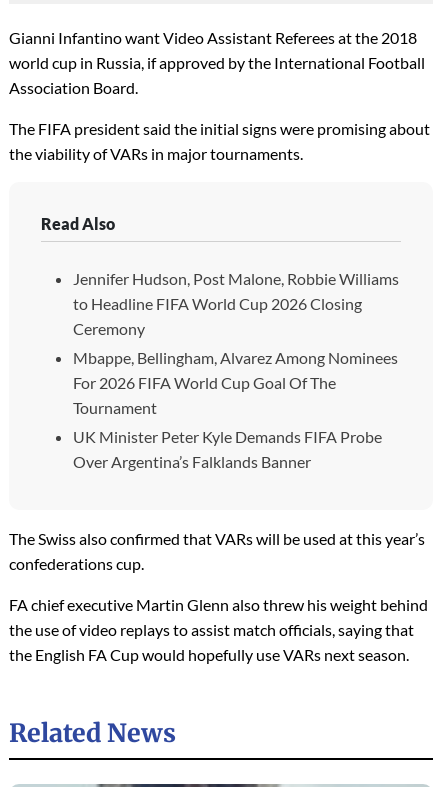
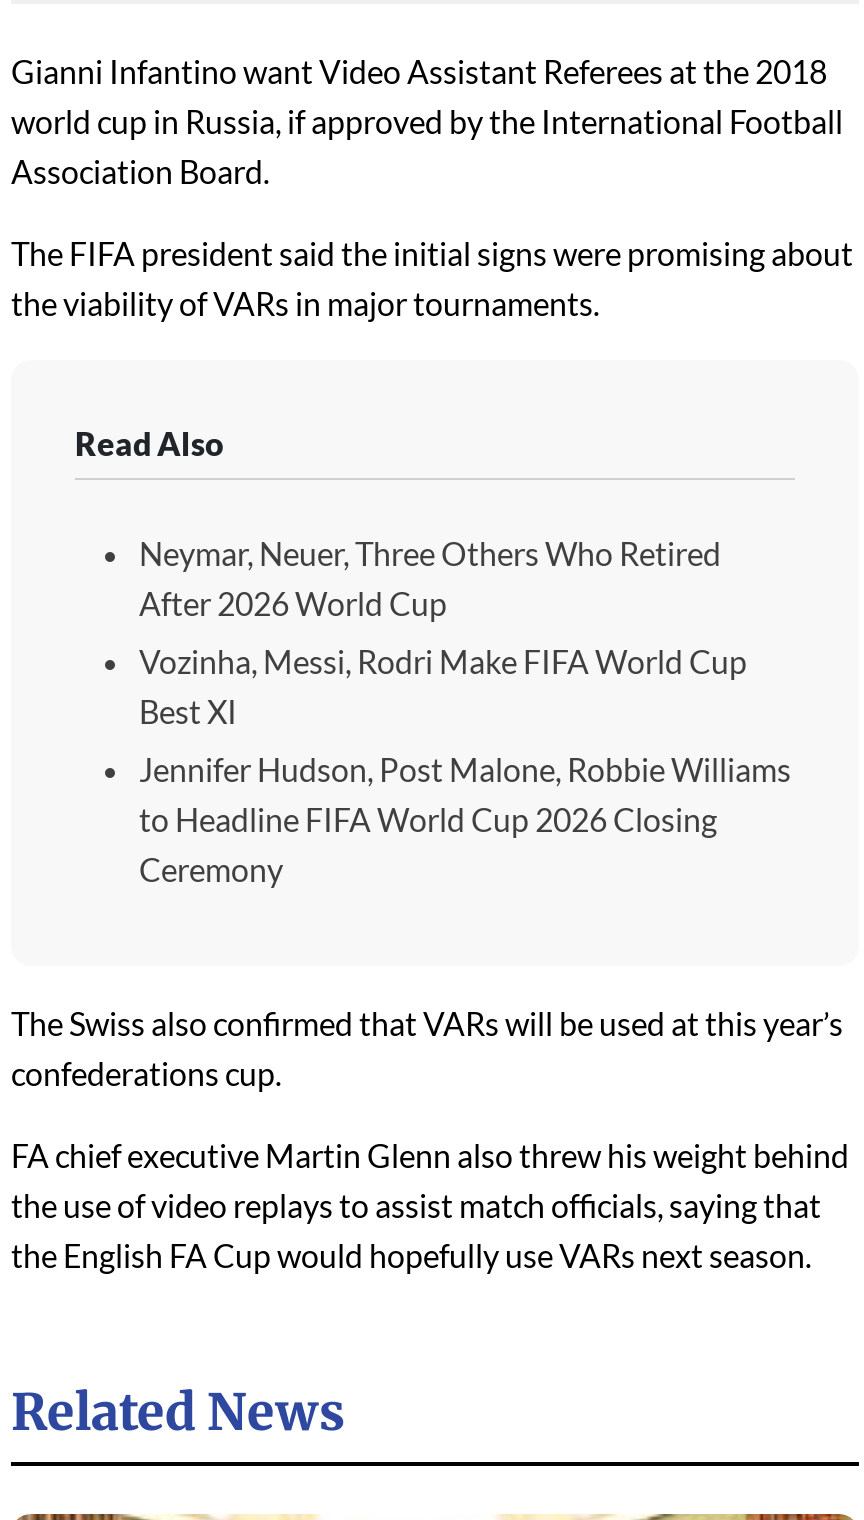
+ Neymar, Neuer, Three Others Who Retired
+ After 2026 World Cup
+ Vozinha, Messi, Rodri Make FIFA World Cup
+ Best XI

moved down: Jennifer Hudson, Post Malone, Robbie Williams | to Headline FIFA World Cup 2026 Closing | Ceremony

- Mbappe, Bellingham, Alvarez Among Nominees
- For 2026 FIFA World Cup Goal Of The
- Tournament
- UK Minister Peter Kyle Demands FIFA Probe
- Over Argentina’s Falklands Banner
